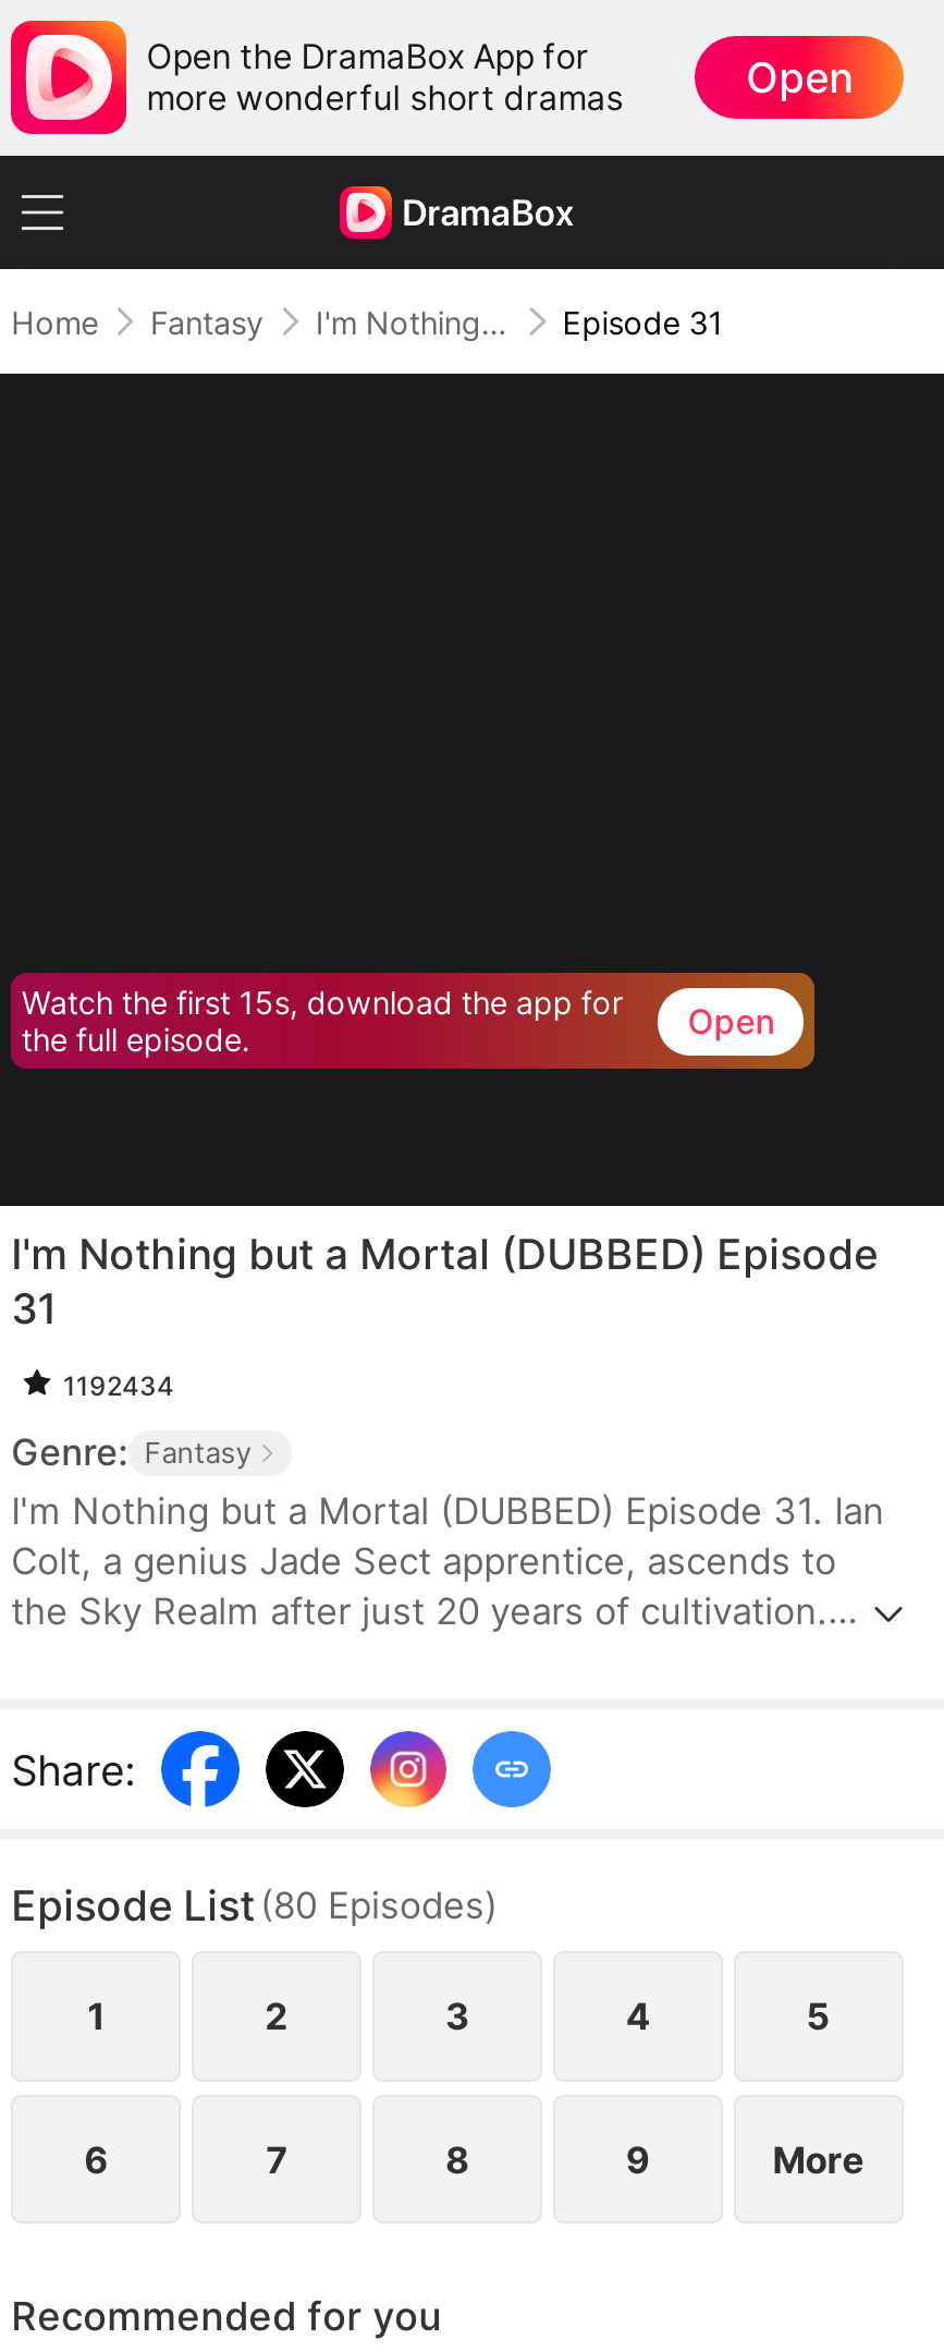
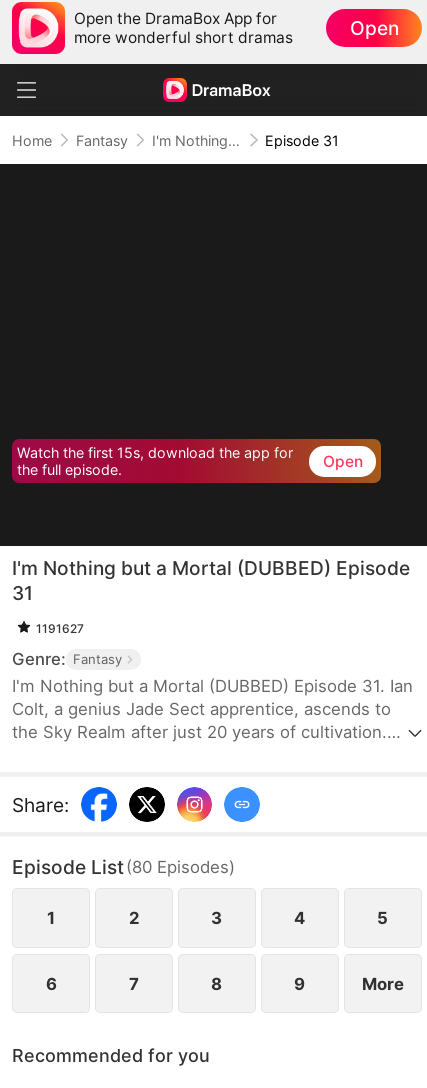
- 1192434
+ 1191627
